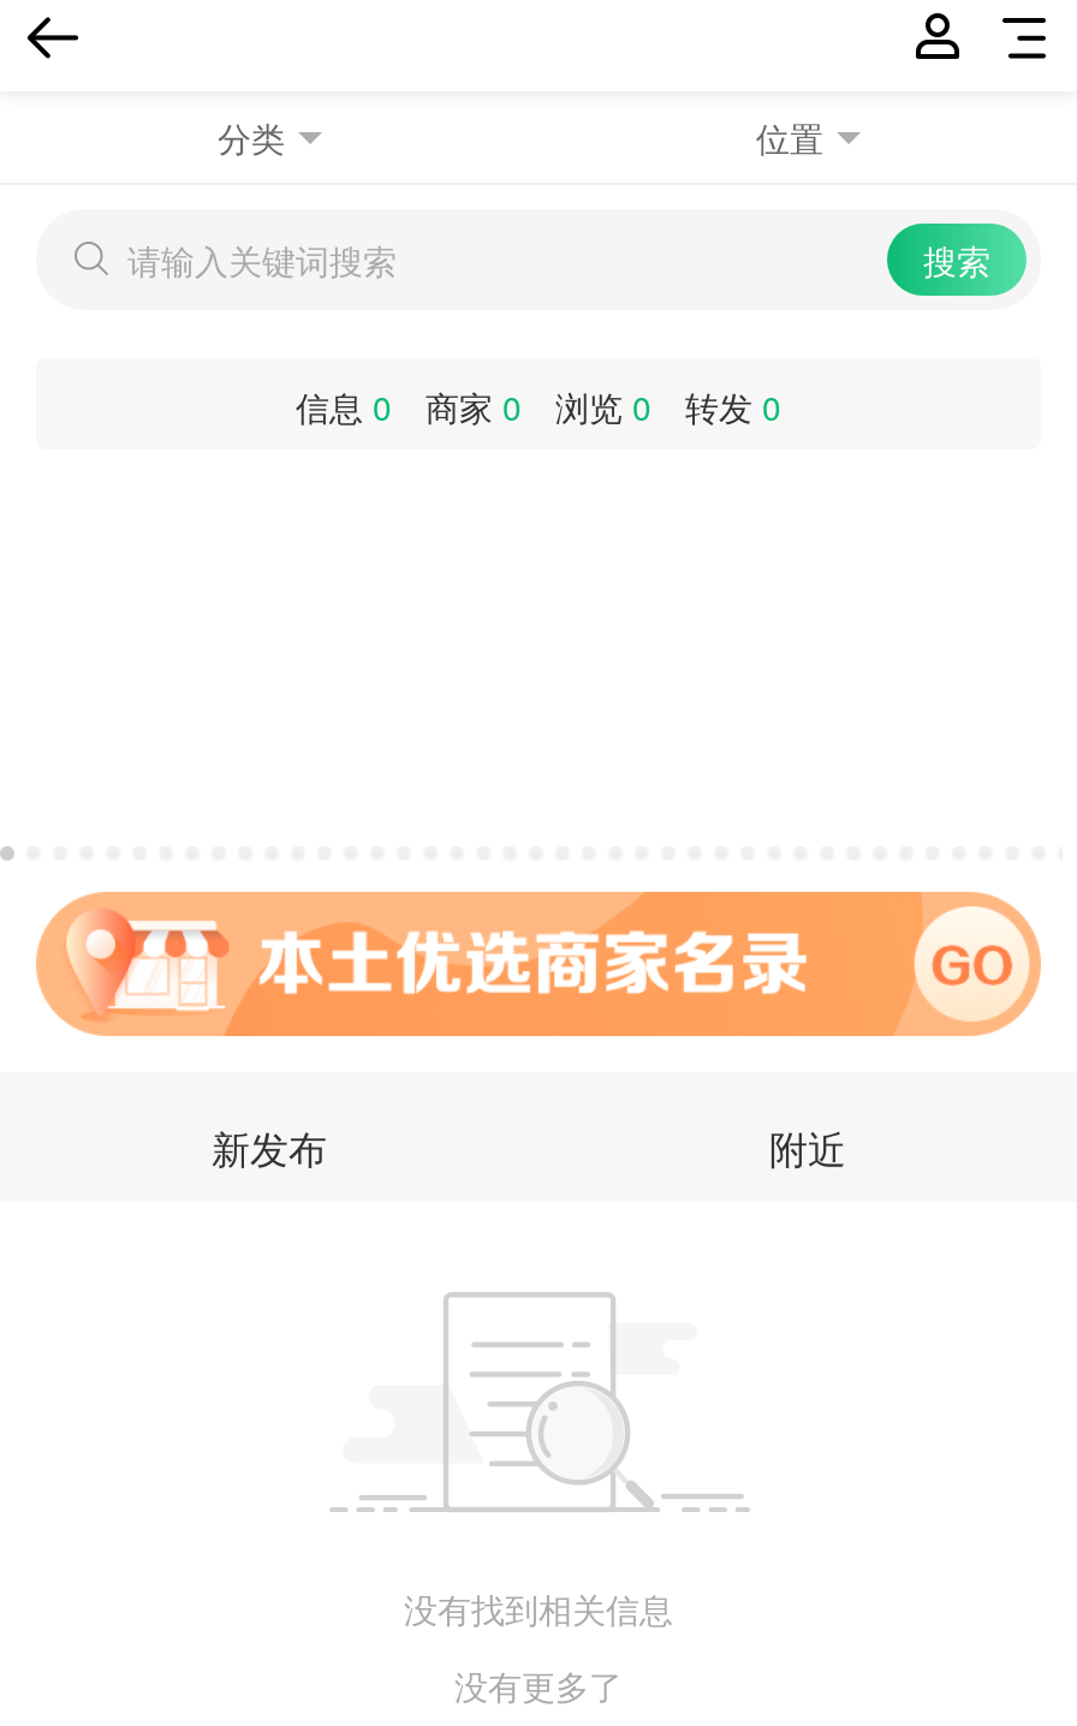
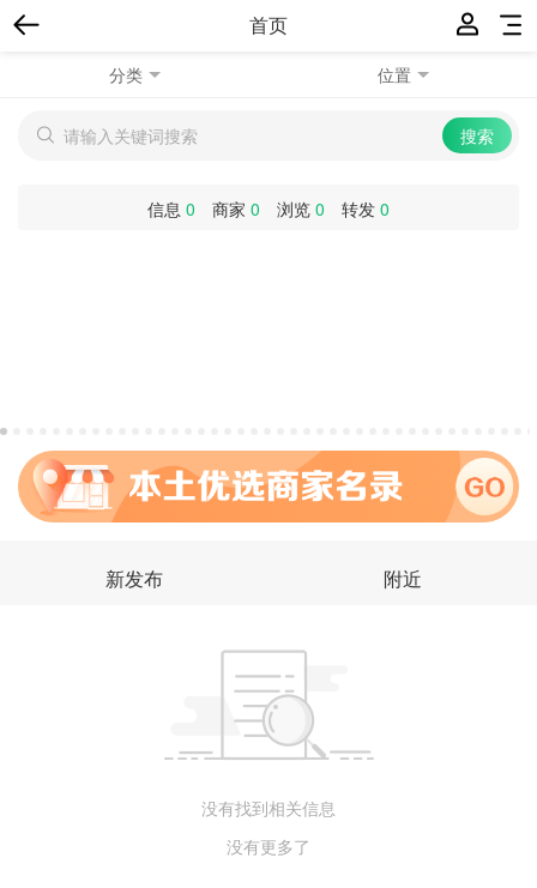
+ 首页
